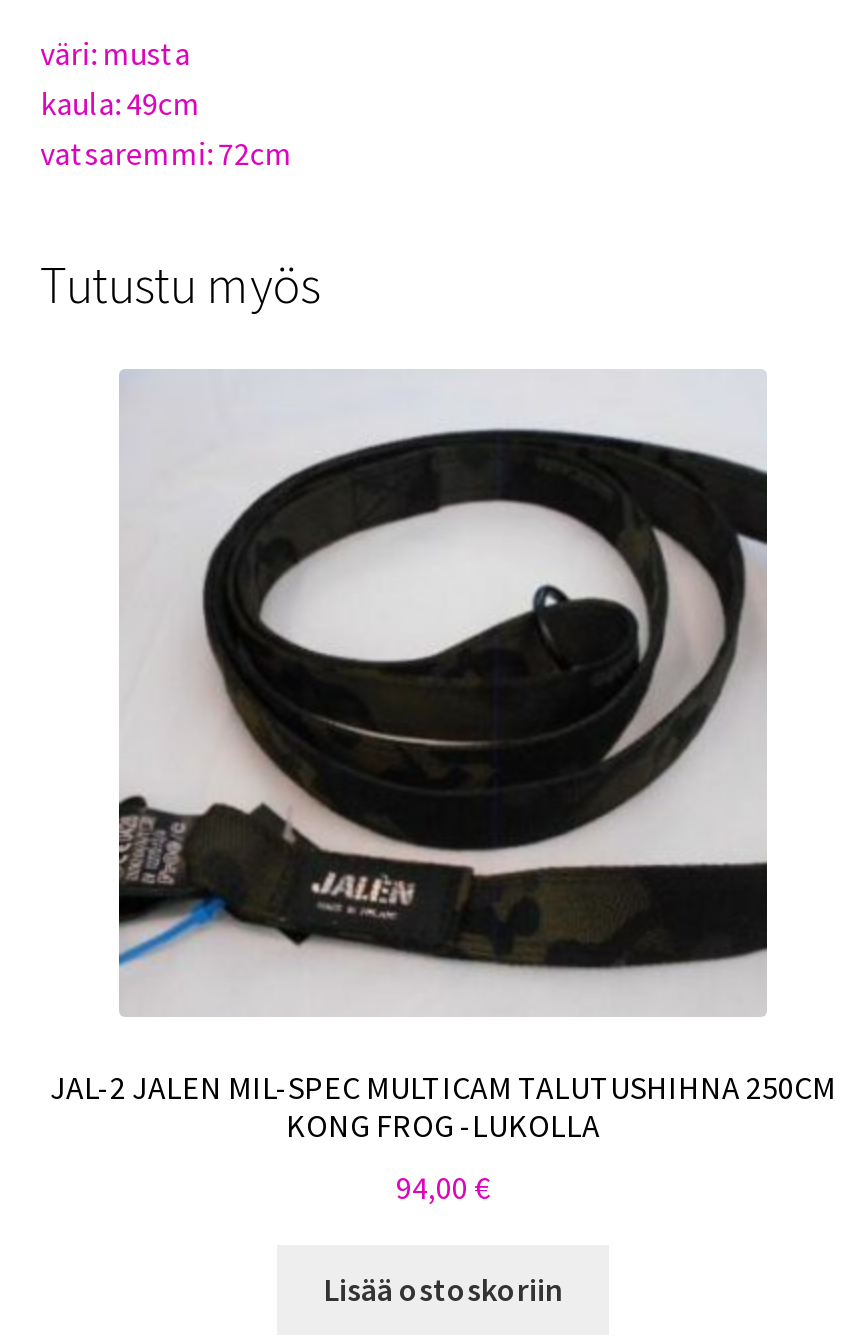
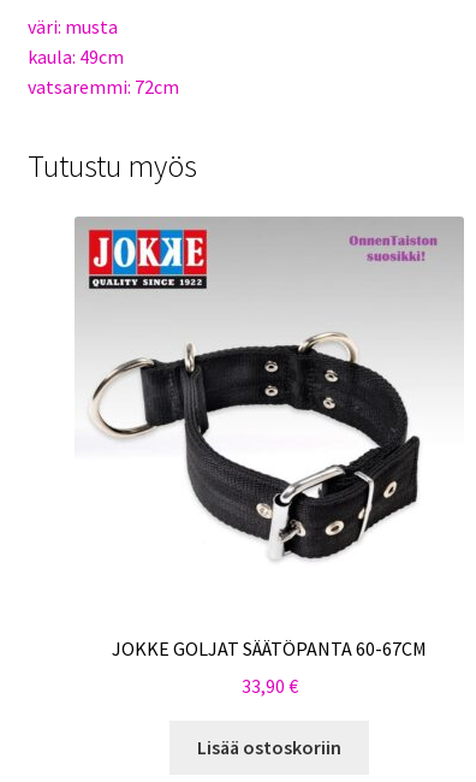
- [image]
+ [image]

- JAL-2 JALEN MIL-SPEC MULTICAM TALUTUSHIHNA 250CM
- KONG FROG -LUKOLLA
+ JOKKE GOLJAT SÄÄTÖPANTA 60-67CM

- 94,00 €
+ 33,90 €
